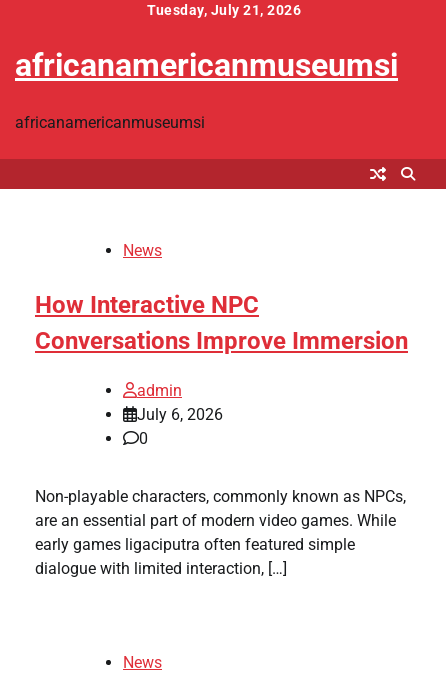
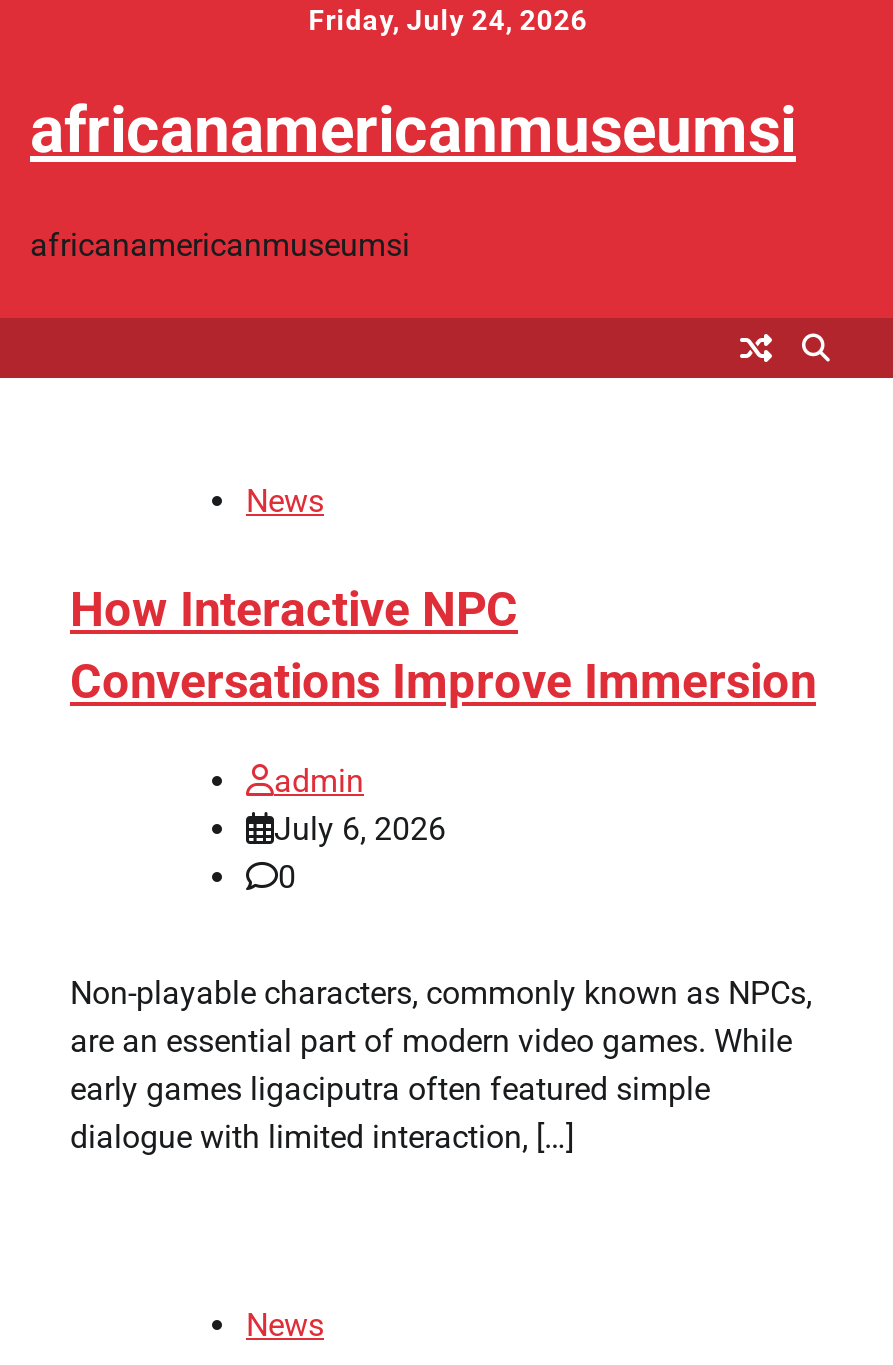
- Tuesday, July 21, 2026
+ Friday, July 24, 2026
